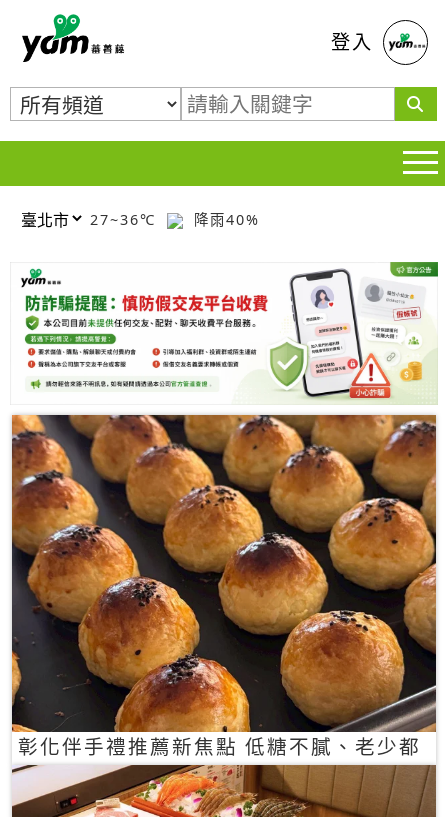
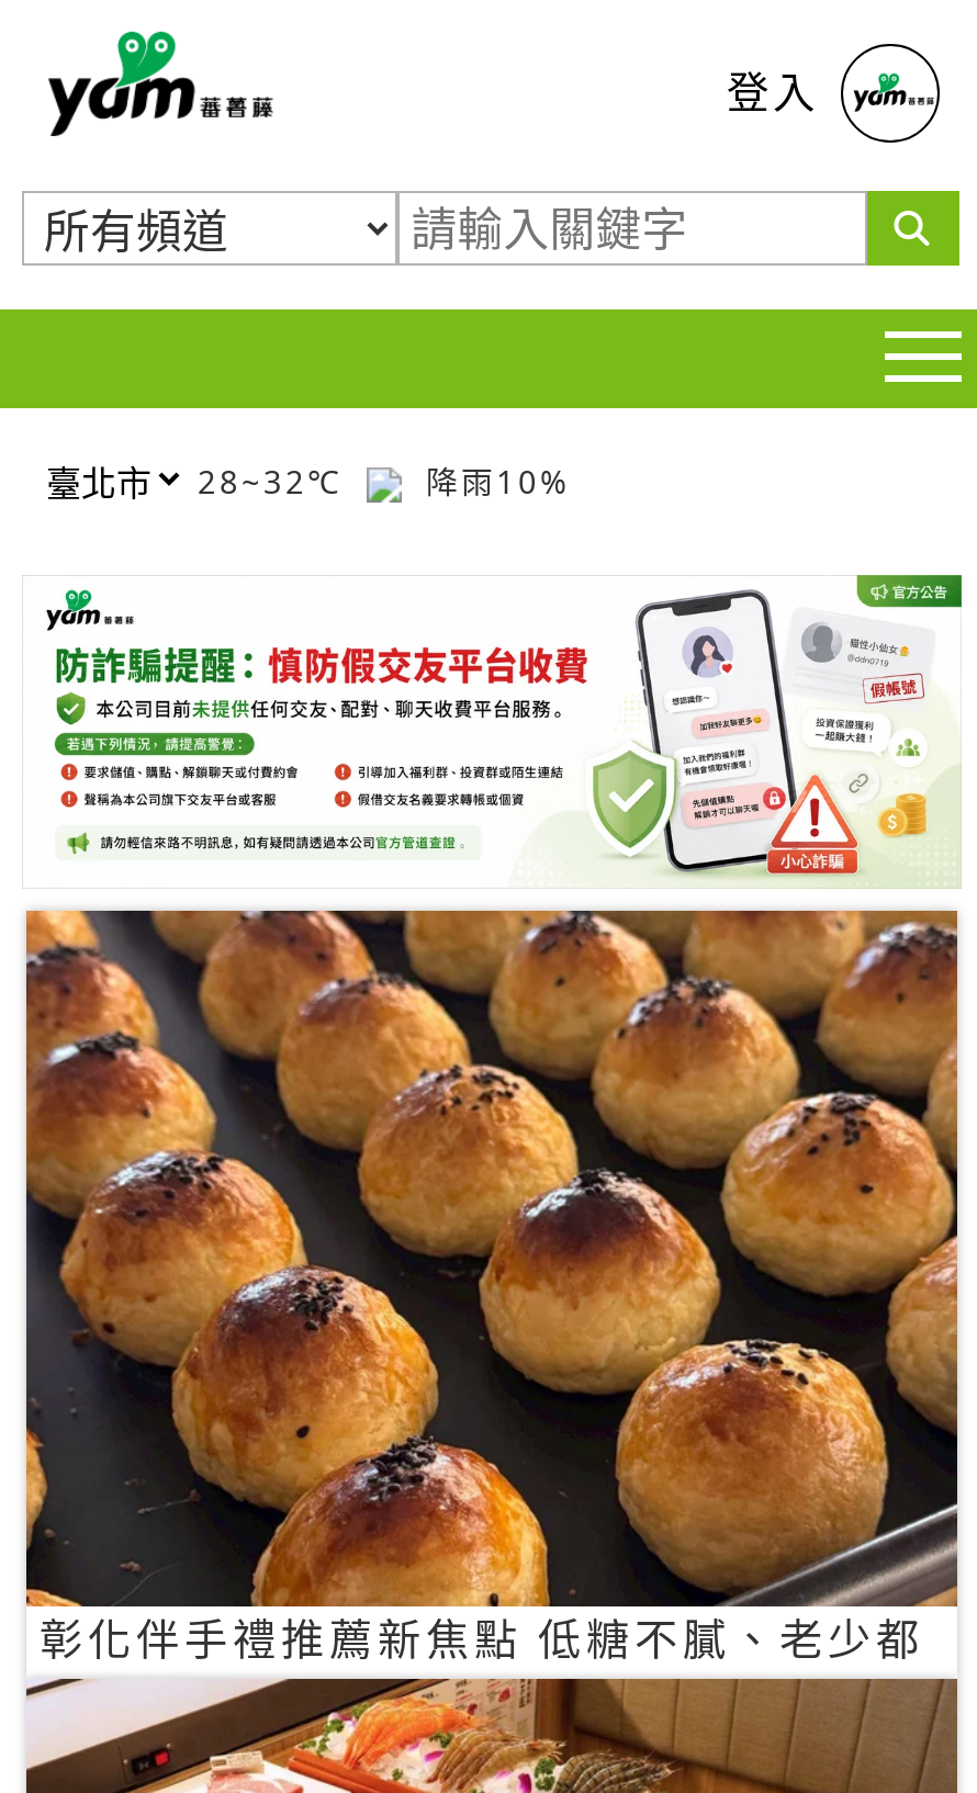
- 27~36℃
+ 28~32℃

- 降雨40%
+ 降雨10%
